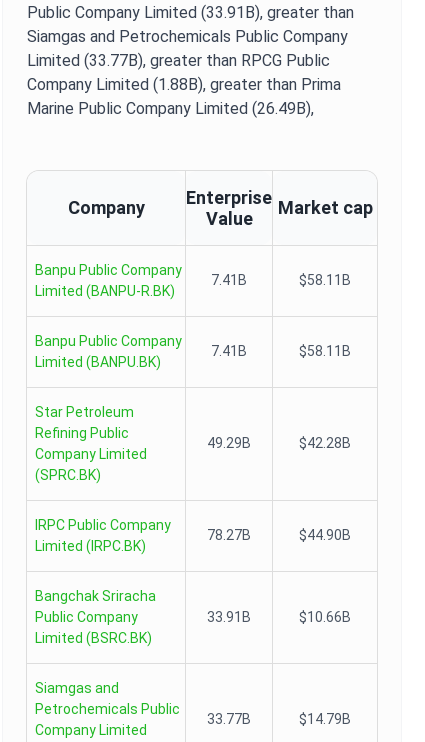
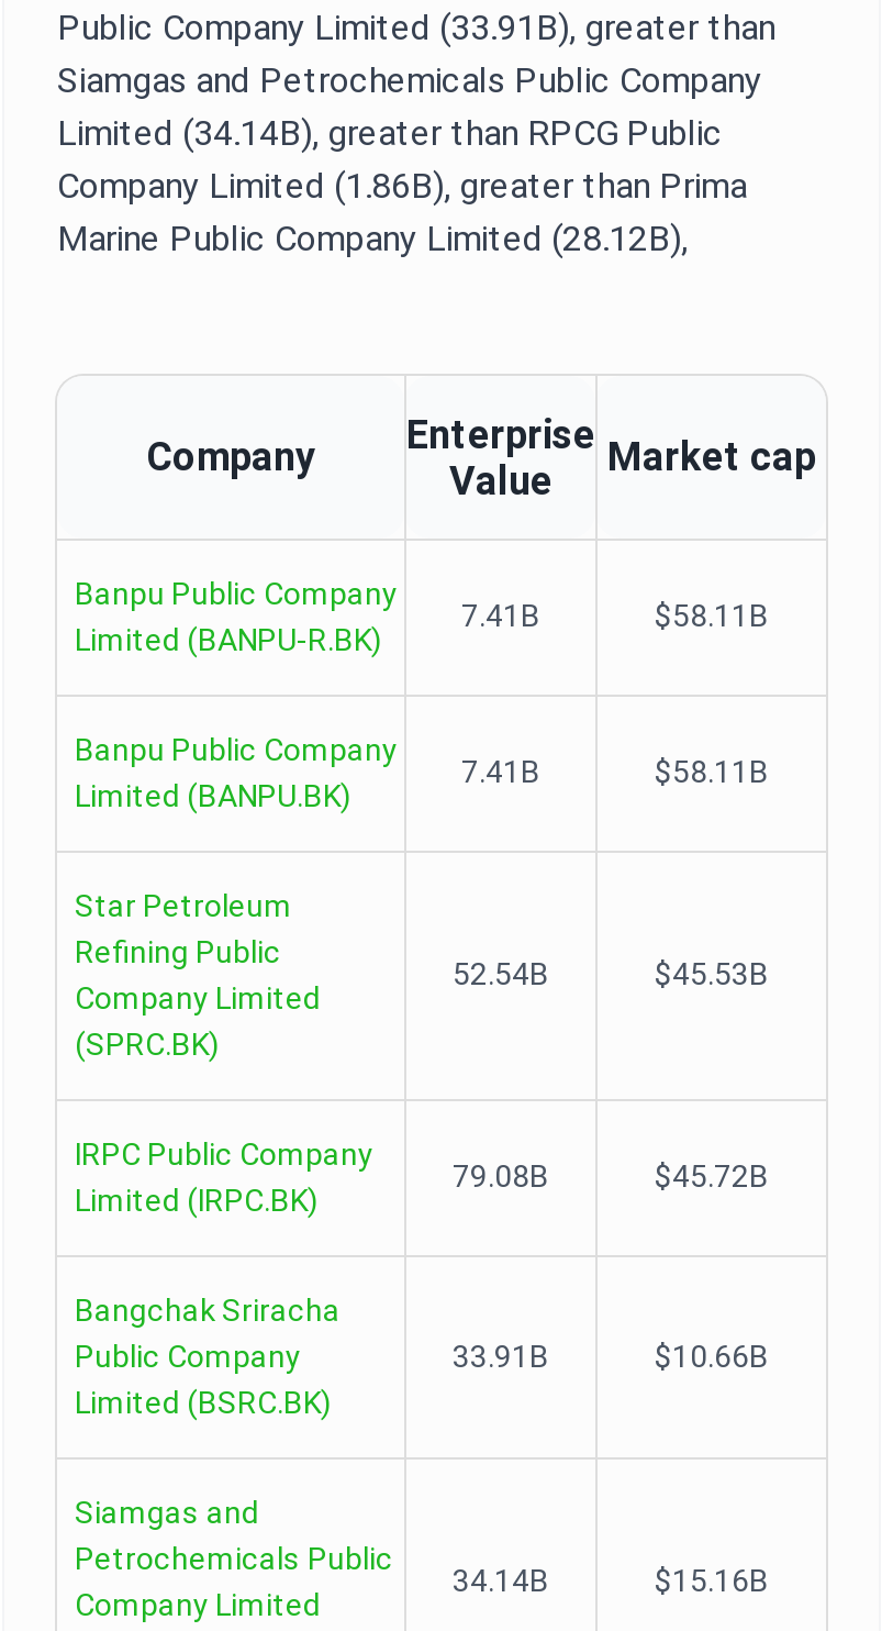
- Limited (33.77B), greater than RPCG Public
+ Limited (34.14B), greater than RPCG Public

- Company Limited (1.88B), greater than Prima
+ Company Limited (1.86B), greater than Prima

- Marine Public Company Limited (26.49B),
+ Marine Public Company Limited (28.12B),

- 49.29B
- $42.28B
+ 52.54B
+ $45.53B

- 78.27B
- $44.90B
+ 79.08B
+ $45.72B

- 33.77B
- $14.79B
+ 34.14B
+ $15.16B
